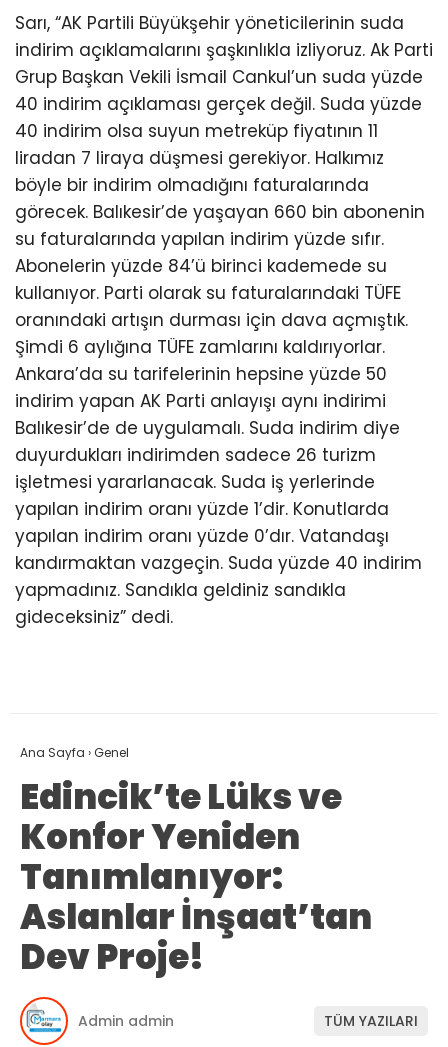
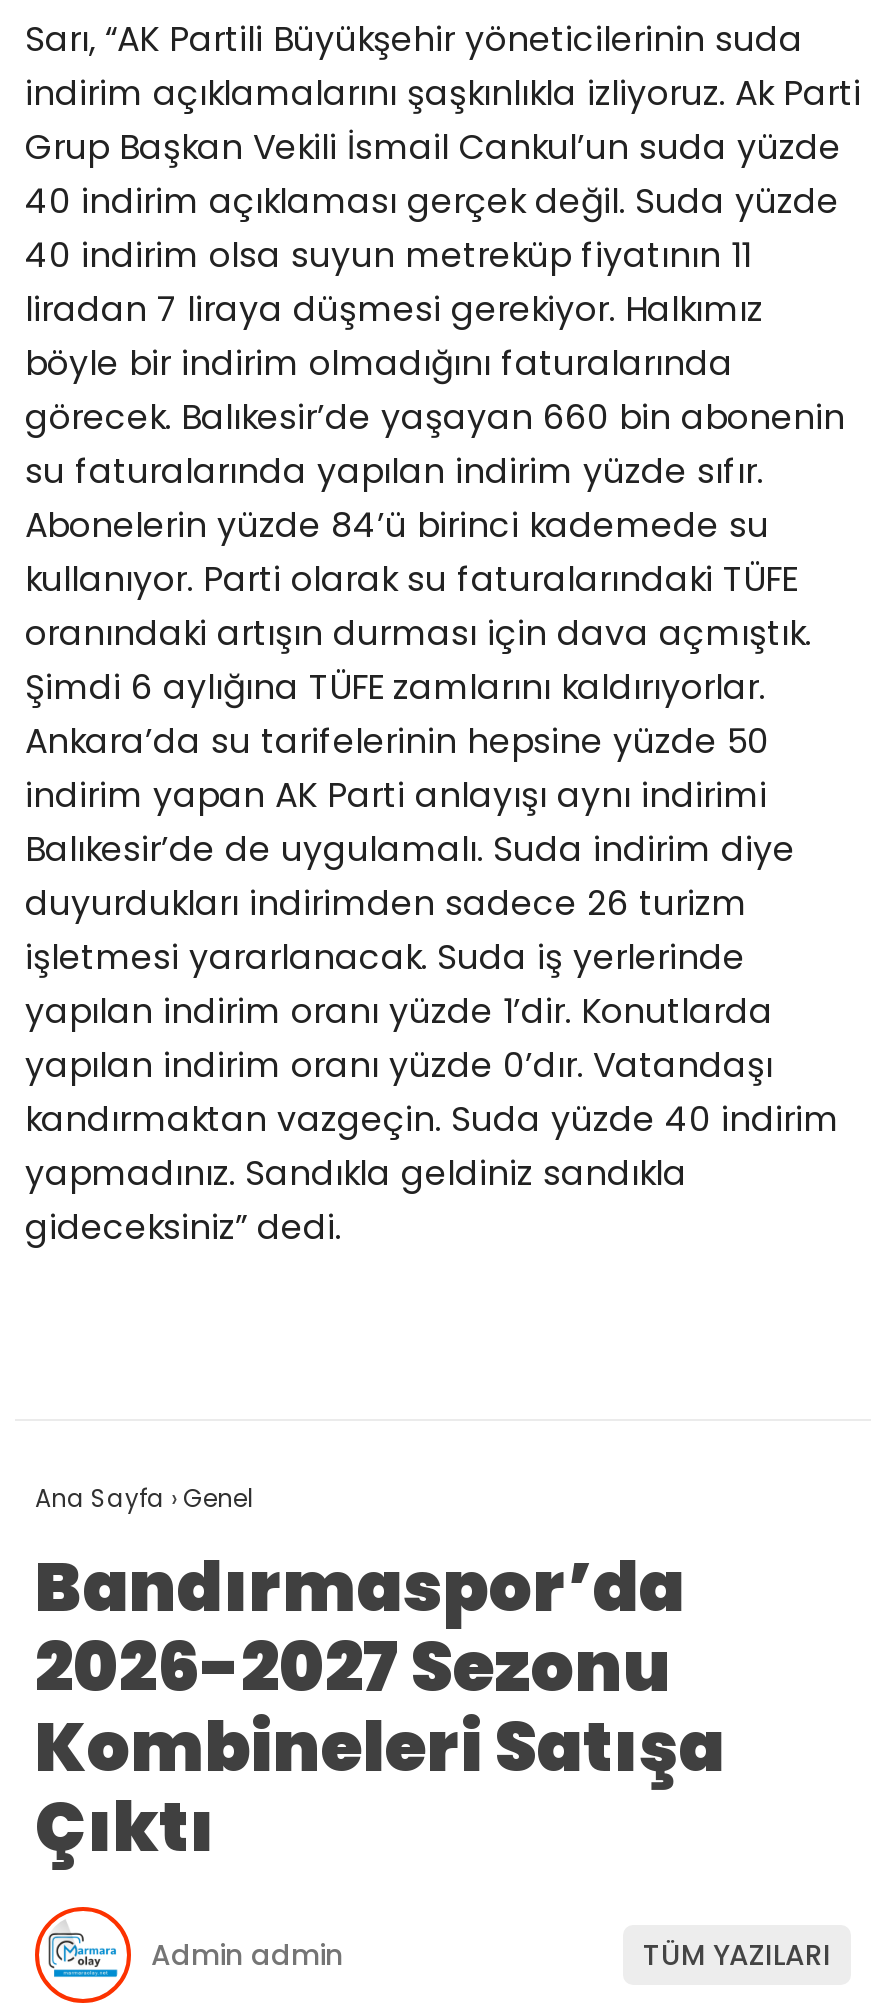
- Edincik’te Lüks ve
- Konfor Yeniden
- Tanımlanıyor:
- Aslanlar İnşaat’tan
- Dev Proje!
+ Bandırmaspor’da
+ 2026-2027 Sezonu
+ Kombineleri Satışa
+ Çıktı
